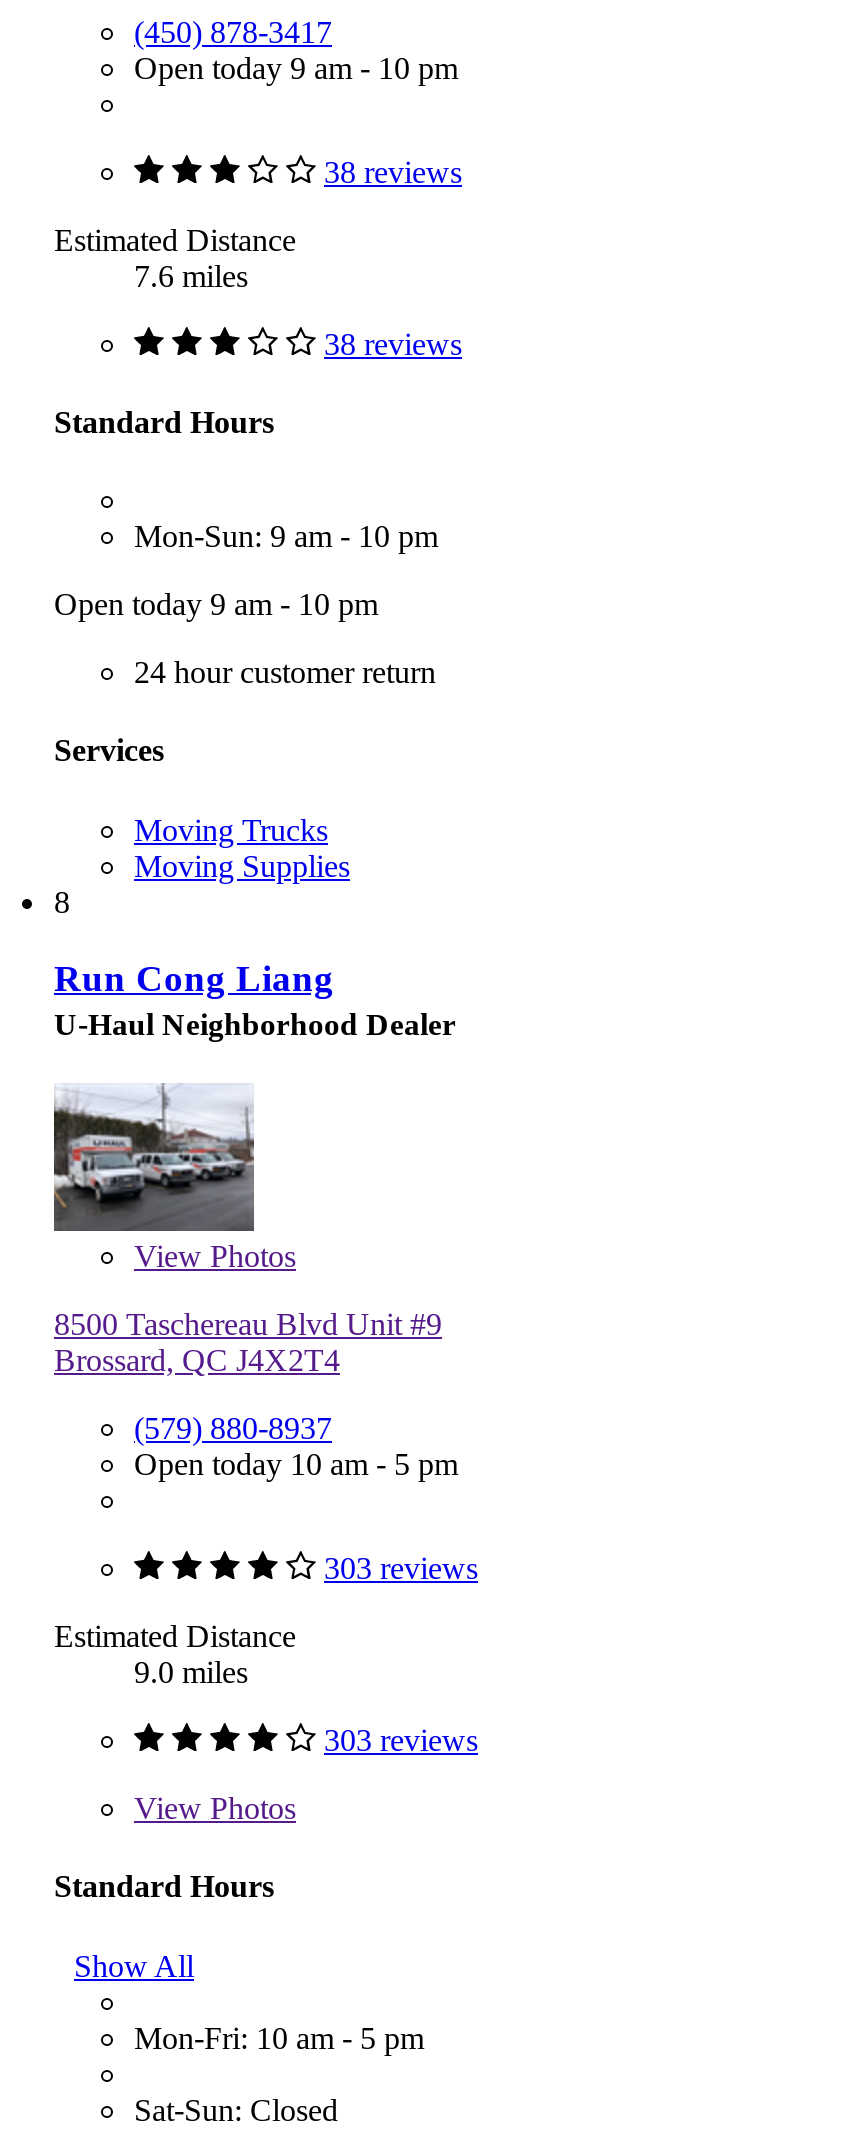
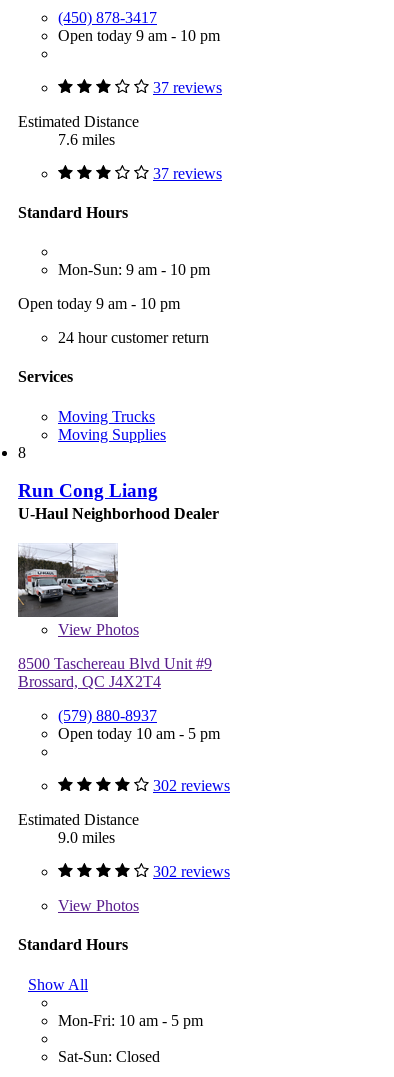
- 38 reviews
+ 37 reviews

- 38 reviews
+ 37 reviews

- 303 reviews
+ 302 reviews

- 303 reviews
+ 302 reviews
